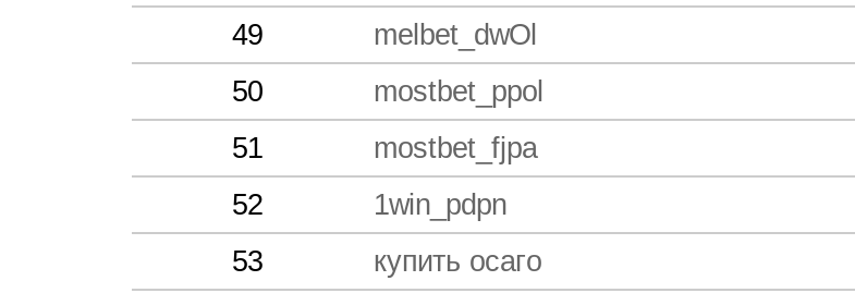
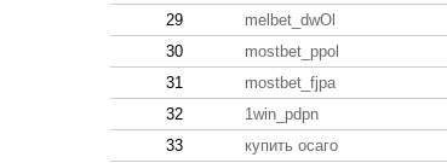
- 49
+ 29

- 50
+ 30

- 51
+ 31

- 52
+ 32

- 53
+ 33
